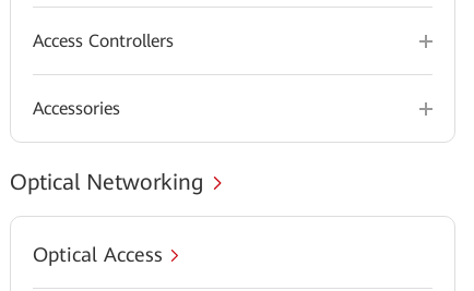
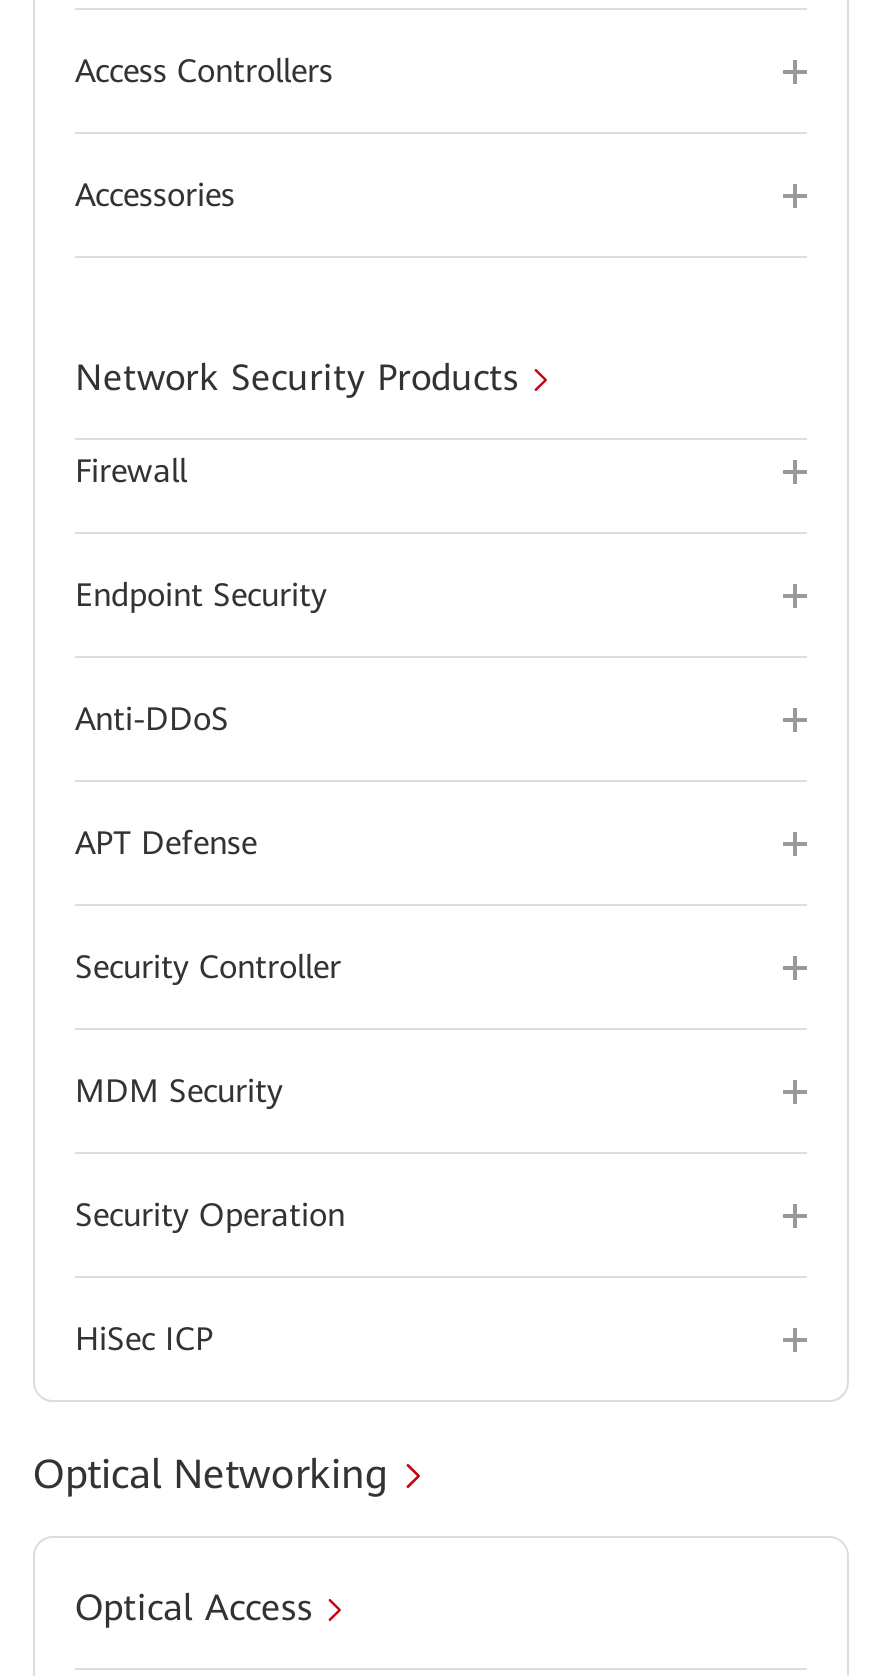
+ Network Security Products
+ Firewall
+ Endpoint Security
+ Anti-DDoS
+ APT Defense
+ Security Controller
+ MDM Security
+ Security Operation
+ HiSec ICP
